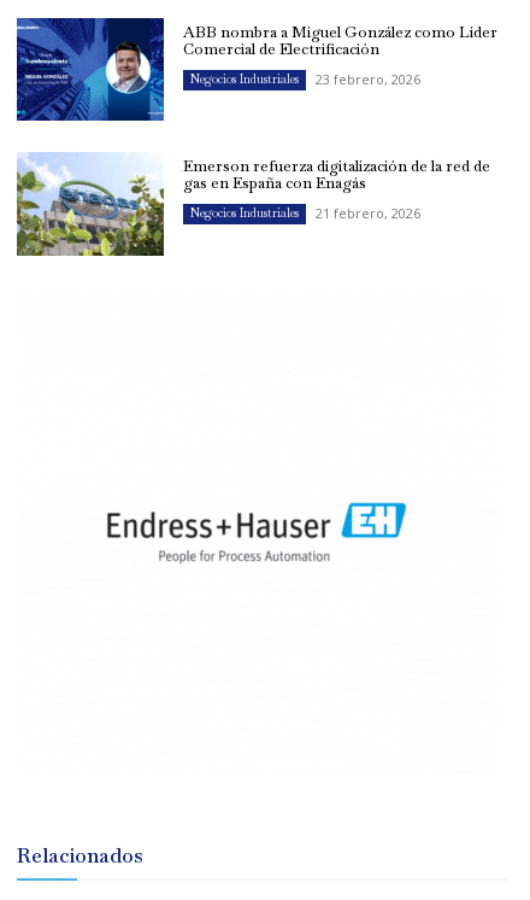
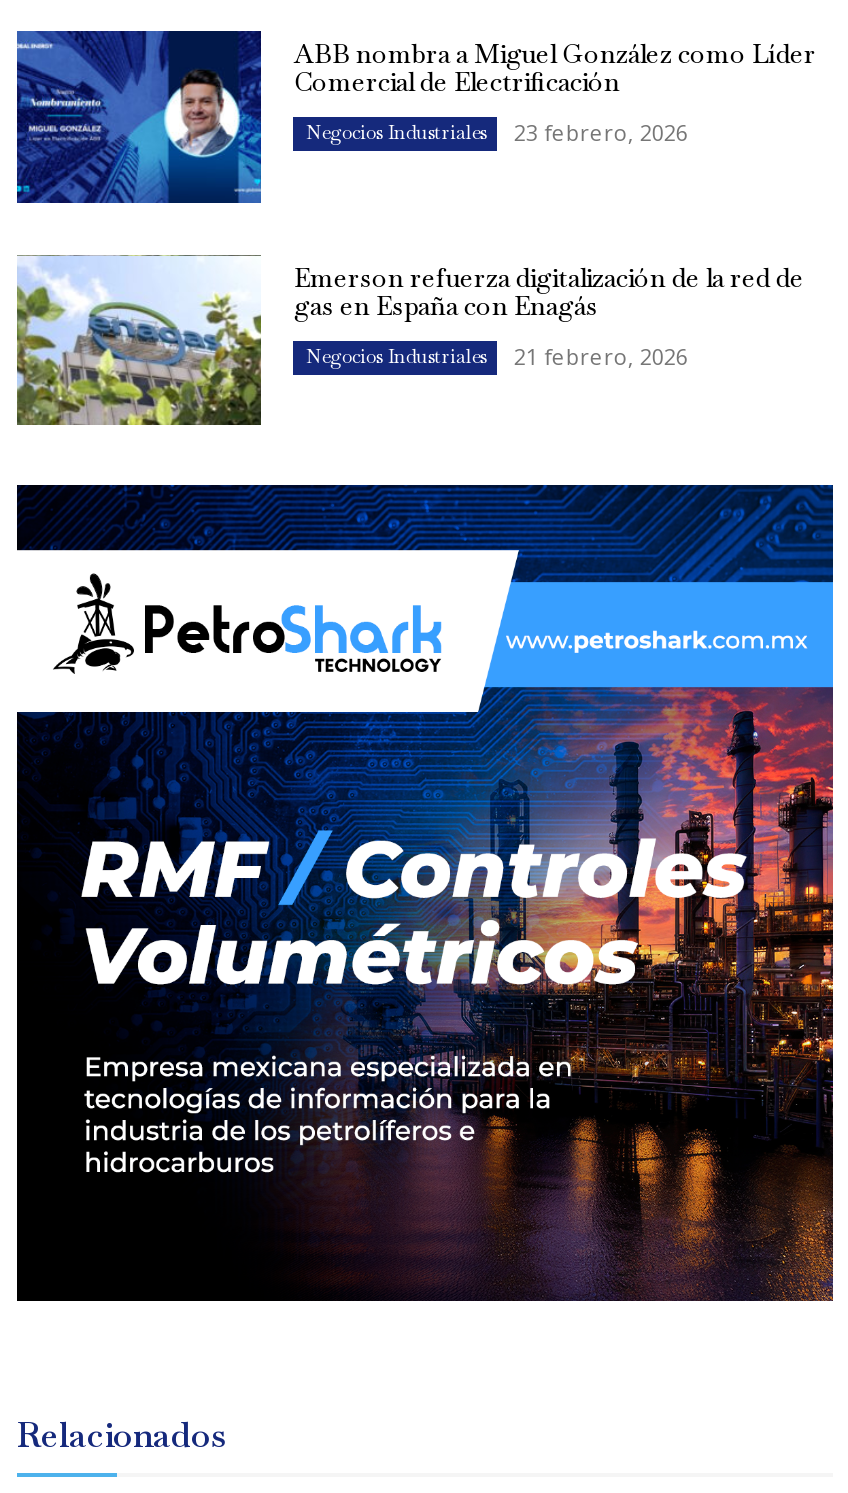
+ [image]
